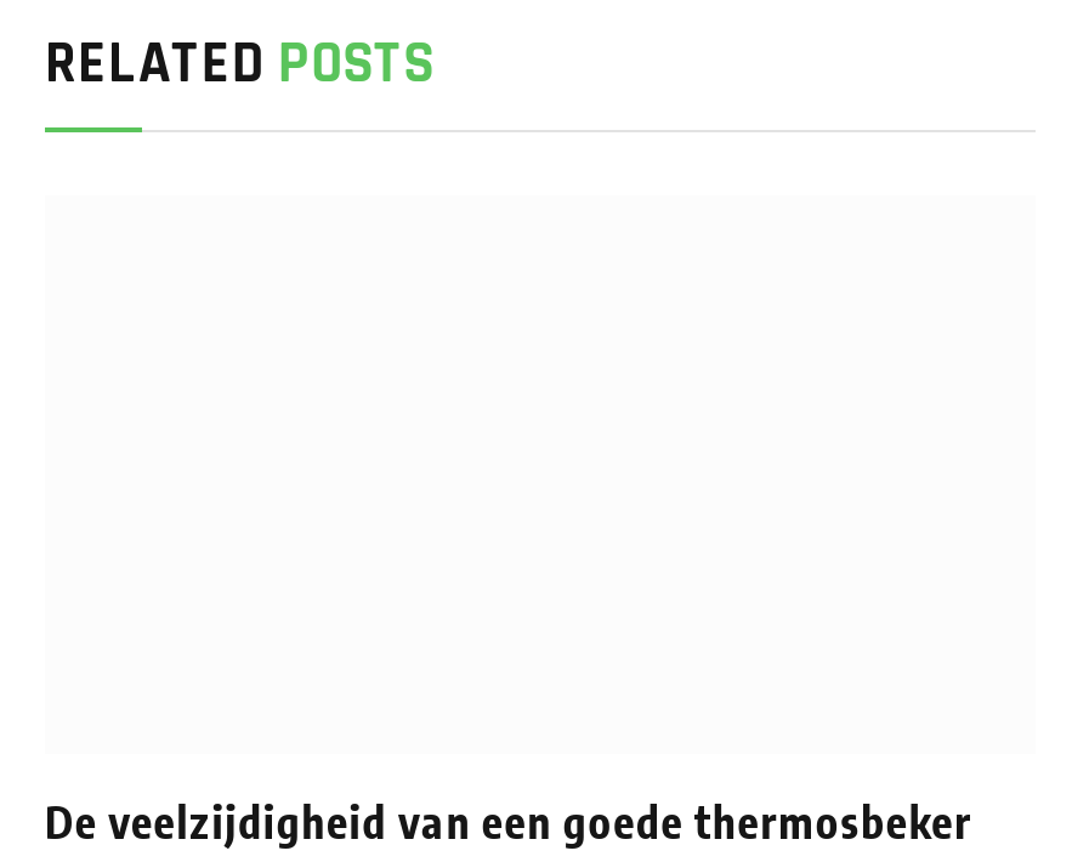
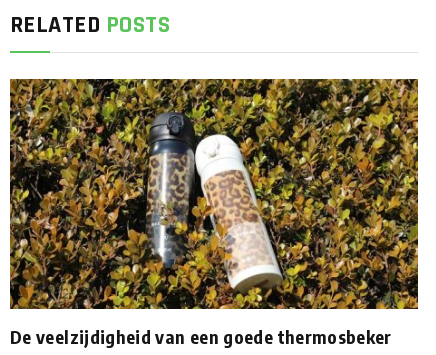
+ [image]
